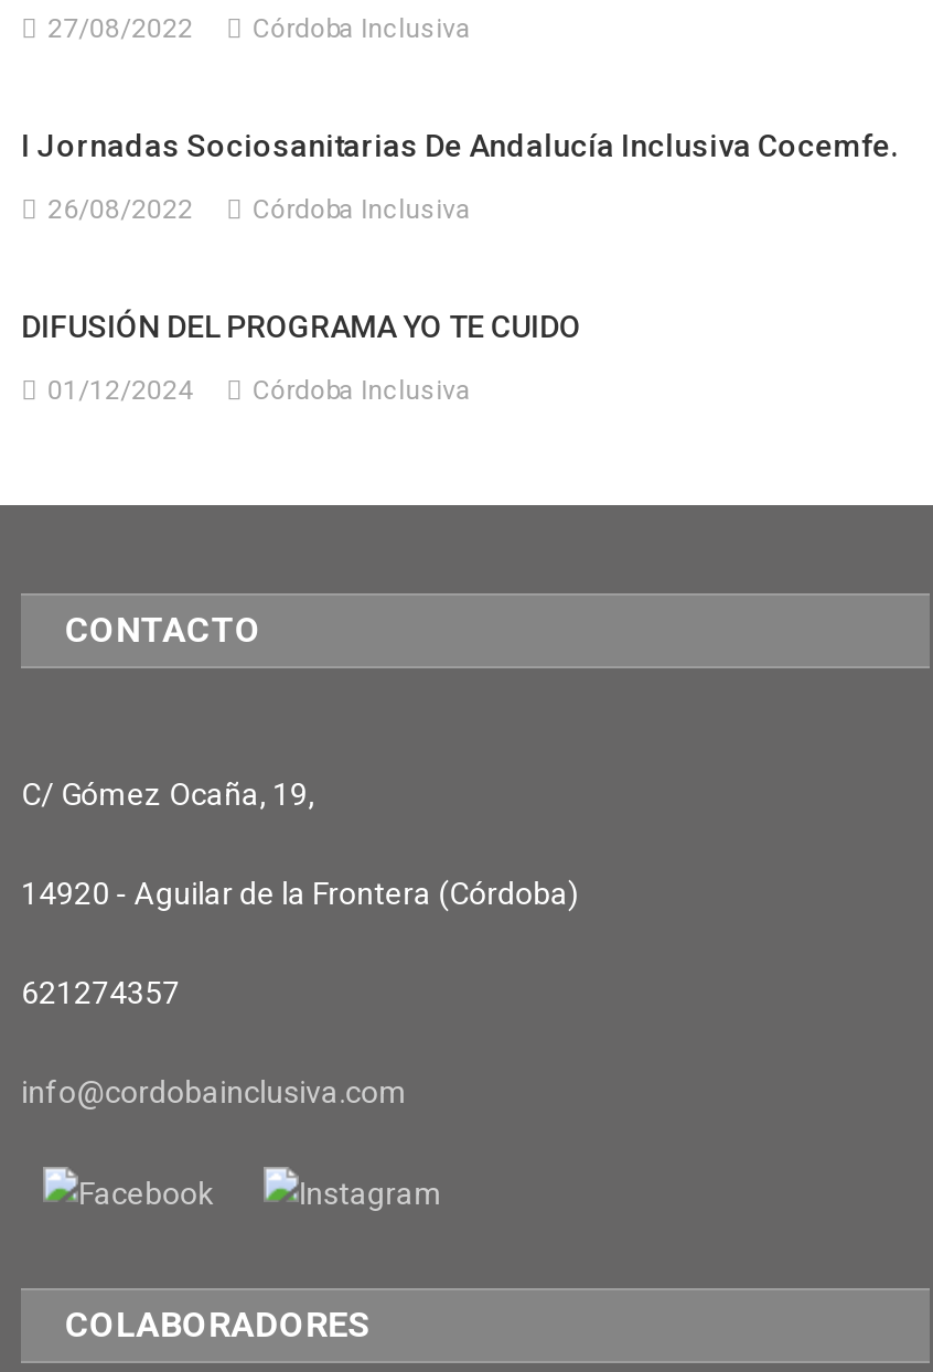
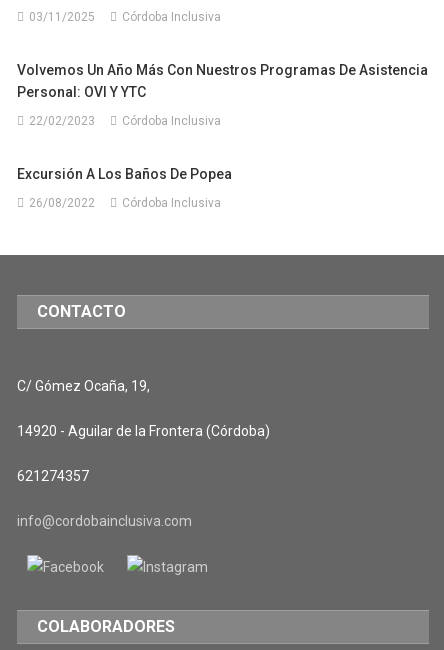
- 27/08/2022 Córdoba Inclusiva
+ 03/11/2025 Córdoba Inclusiva

- I Jornadas Sociosanitarias De Andalucía Inclusiva Cocemfe.
+ Volvemos Un Año Más Con Nuestros Programas De Asistencia
+ Personal: OVI Y YTC

- 26/08/2022 Córdoba Inclusiva
+ 22/02/2023 Córdoba Inclusiva

- DIFUSIÓN DEL PROGRAMA YO TE CUIDO
+ Excursión A Los Baños De Popea

- 01/12/2024 Córdoba Inclusiva
+ 26/08/2022 Córdoba Inclusiva
